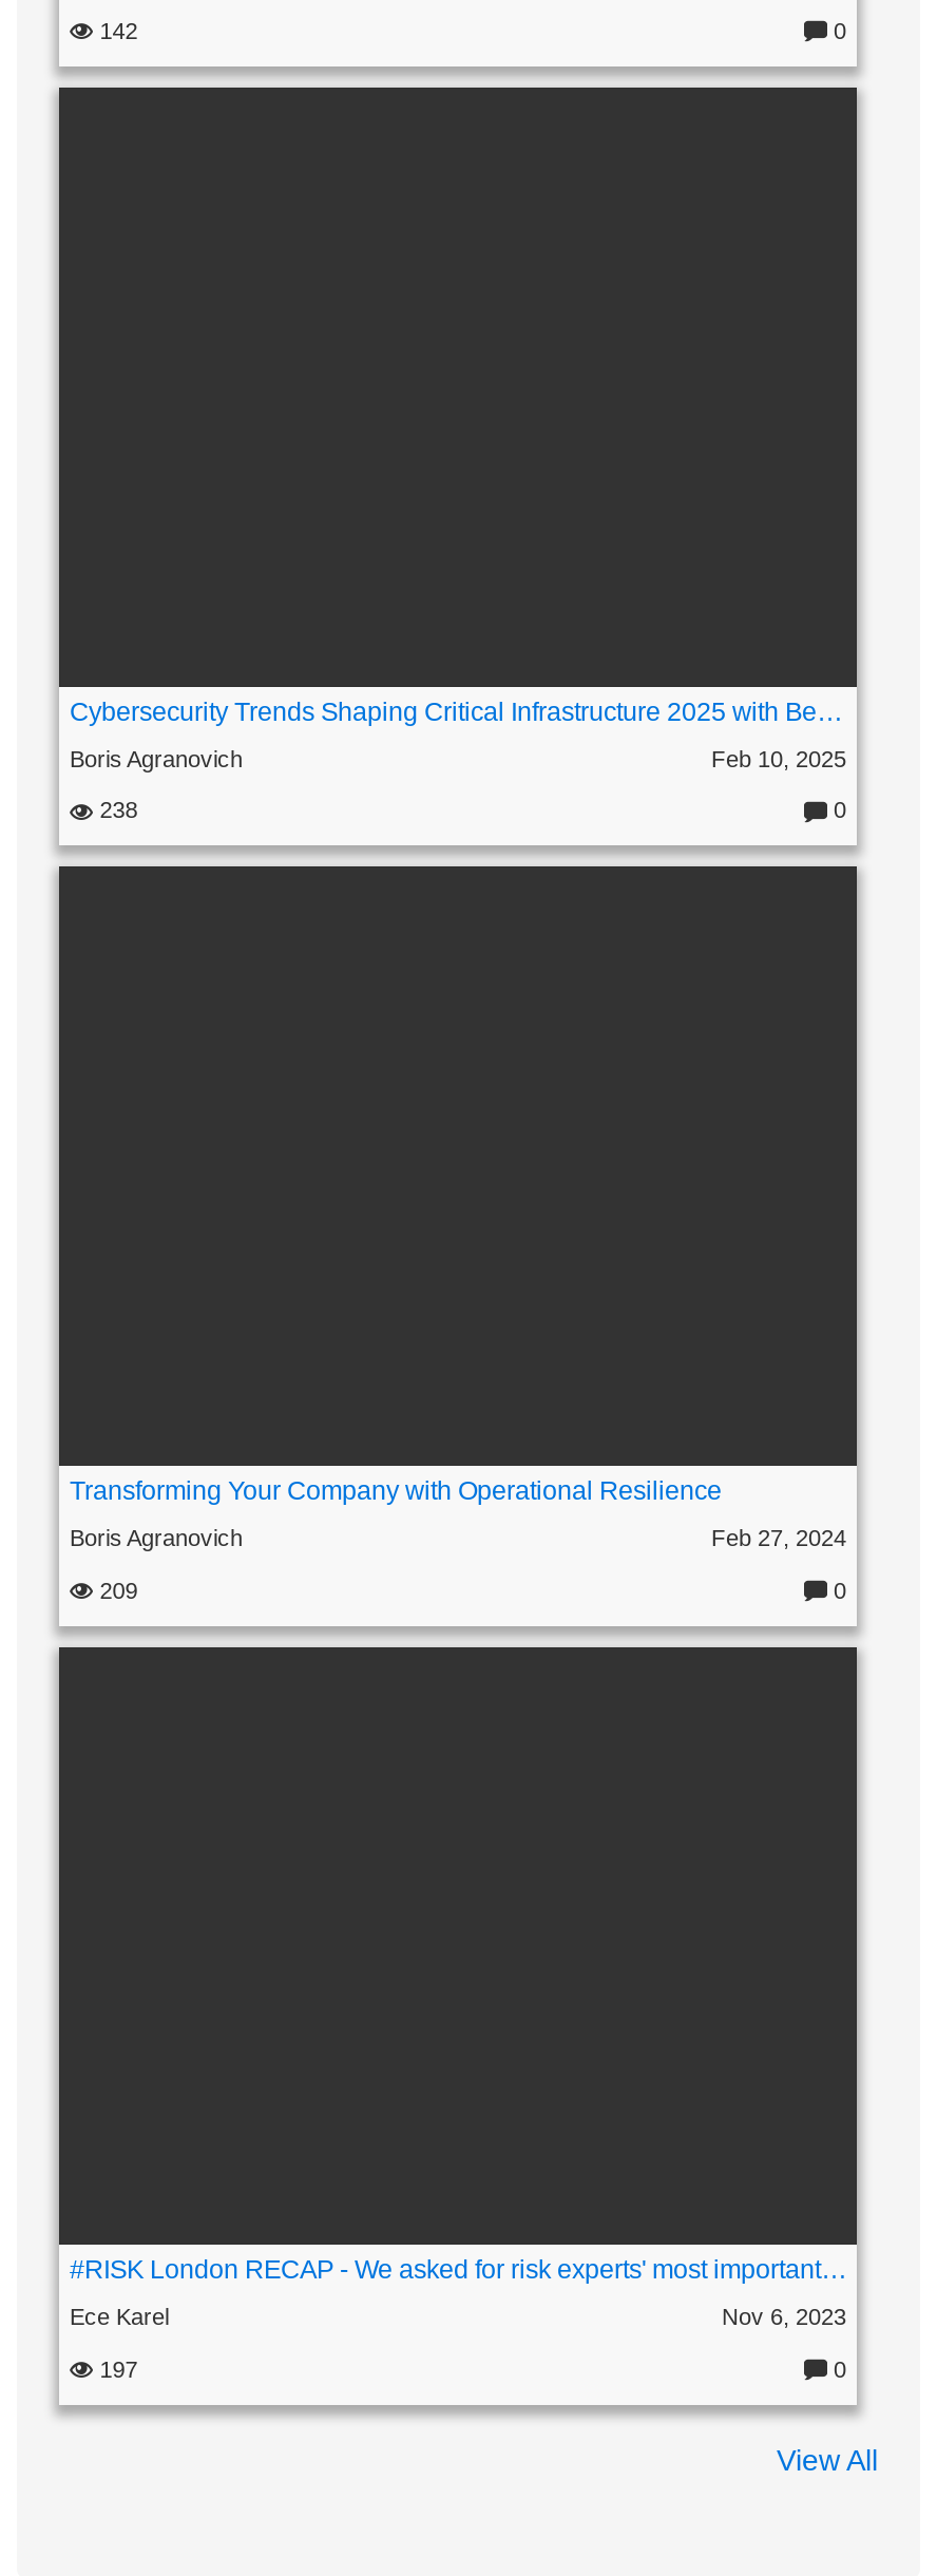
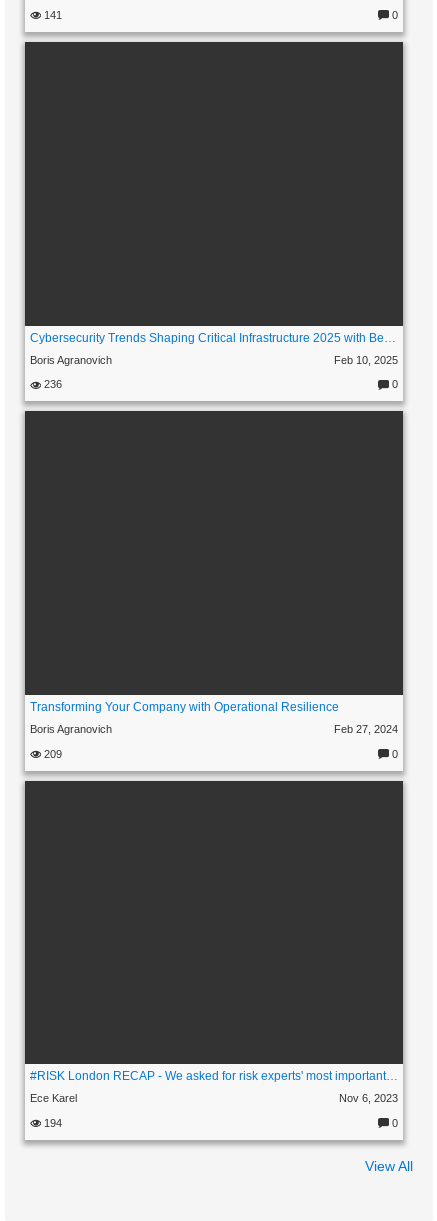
- 142
+ 141

- 238
+ 236

- 197
+ 194
